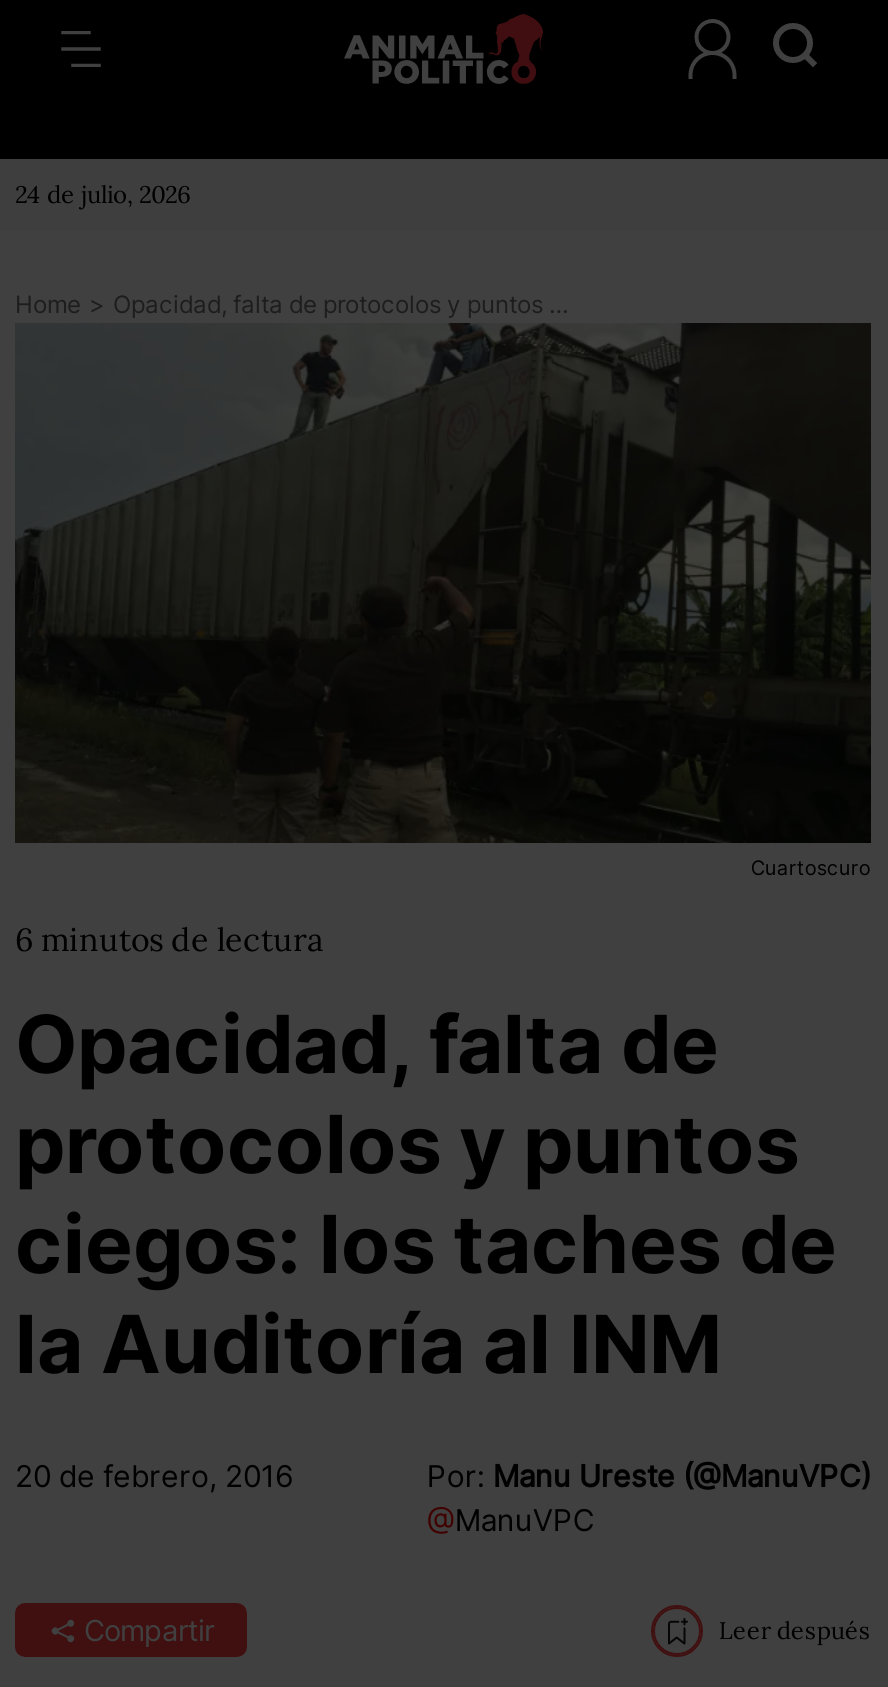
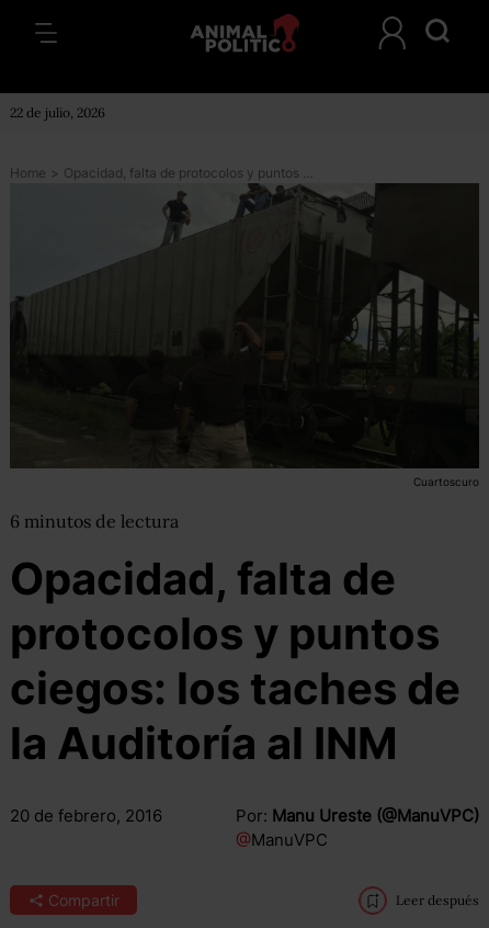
- 24 de julio, 2026
+ 22 de julio, 2026
